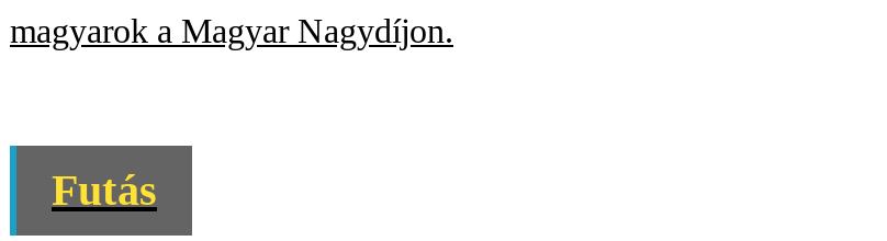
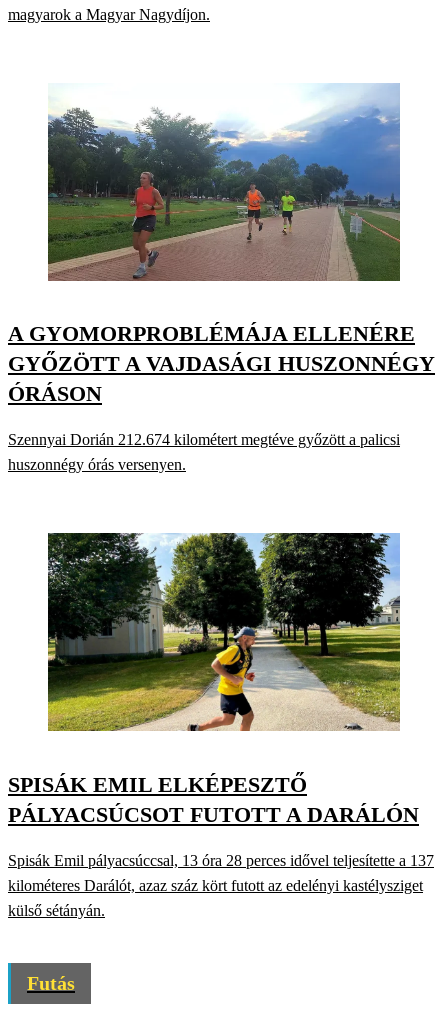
+ [image]
+ A GYOMORPROBLÉMÁJA ELLENÉRE
+ GYŐZÖTT A VAJDASÁGI HUSZONNÉGY
+ ÓRÁSON
+ Szennyai Dorián 212.674 kilométert megtéve győzött a palicsi
+ huszonnégy órás versenyen.

+ [image]
+ SPISÁK EMIL ELKÉPESZTŐ
+ PÁLYACSÚCSOT FUTOTT A DARÁLÓN
+ Spisák Emil pályacsúccsal, 13 óra 28 perces idővel teljesítette a 137
+ kilométeres Darálót, azaz száz kört futott az edelényi kastélysziget
+ külső sétányán.
